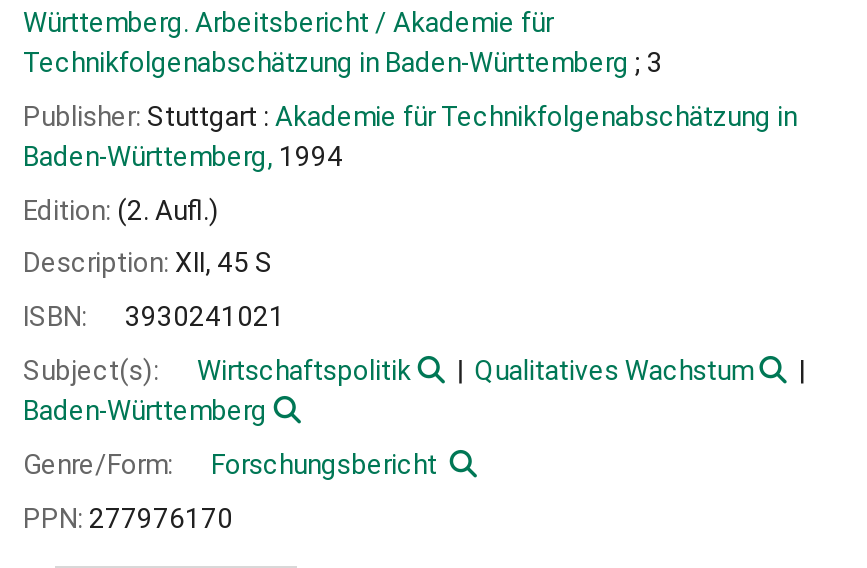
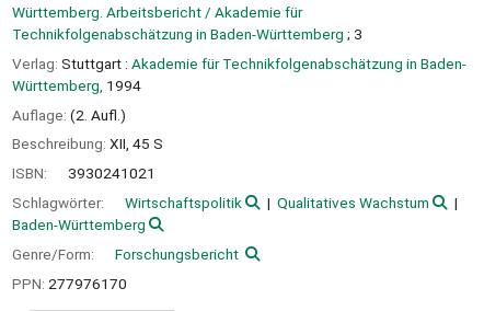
- Publisher: Stuttgart : Akademie für Technikfolgenabschätzung in
- Baden-Württemberg, 1994
+ Verlag: Stuttgart : Akademie für Technikfolgenabschätzung in Baden-
+ Württemberg, 1994

- Edition: (2. Aufl.)
+ Auflage: (2. Aufl.)

- Description: XII, 45 S
+ Beschreibung: XII, 45 S

- Subject(s):
+ Schlagwörter:
